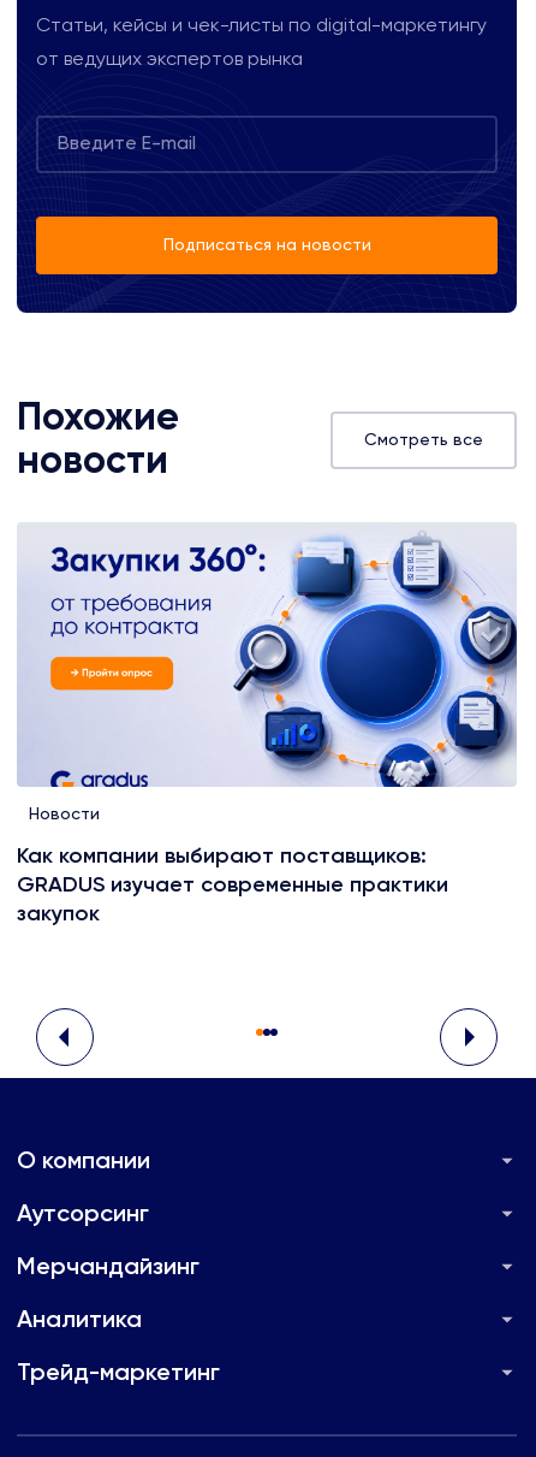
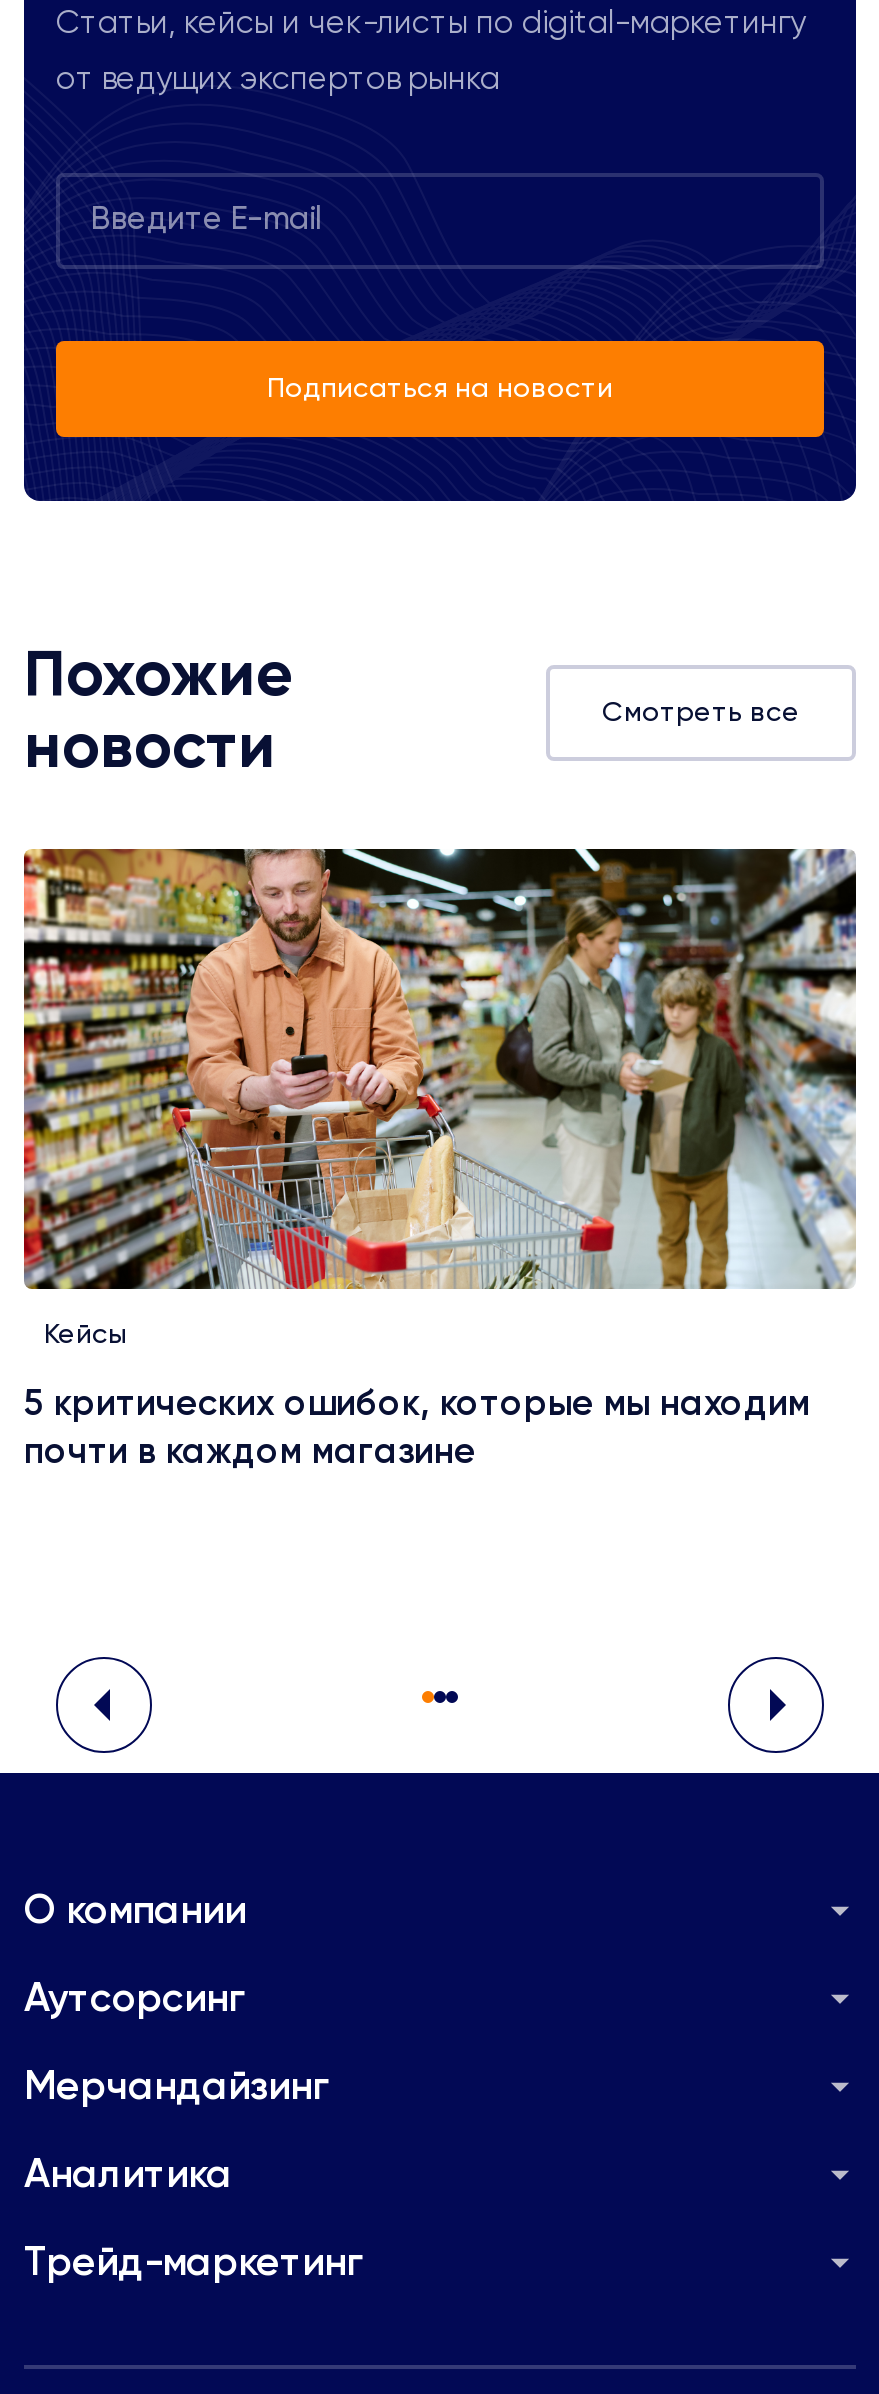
- [image]
- Новости
+ [image]
+ Кейсы

- Как компании выбирают поставщиков:
- GRADUS изучает современные практики
- закупок
+ 5 критических ошибок, которые мы находим
+ почти в каждом магазине
